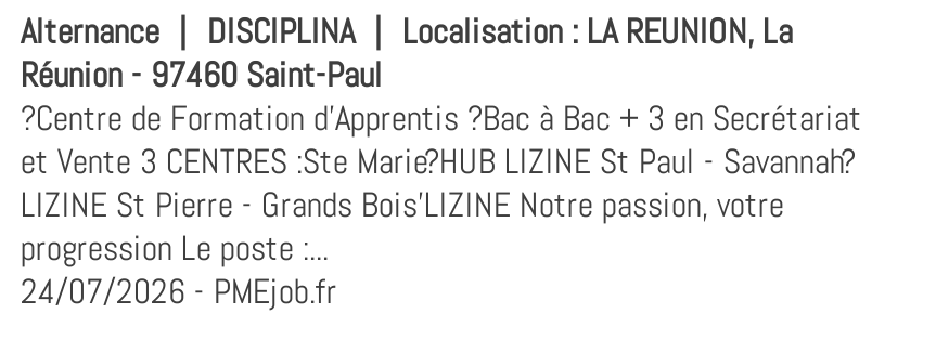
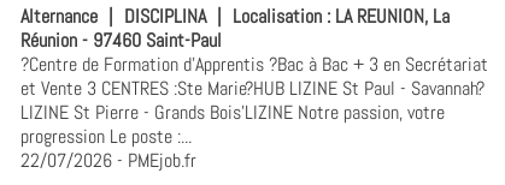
- 24/07/2026 - PMEjob.fr
+ 22/07/2026 - PMEjob.fr
